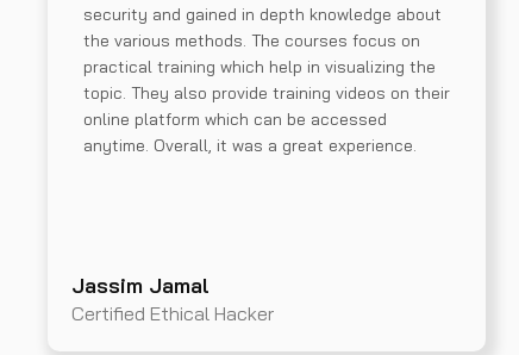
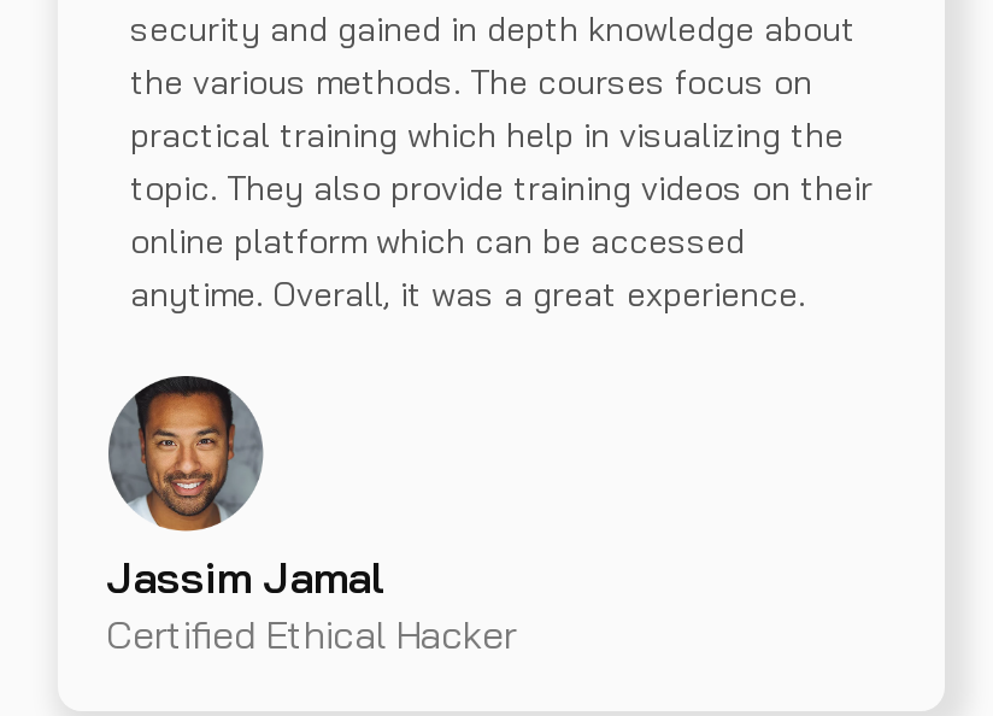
+ [image]
